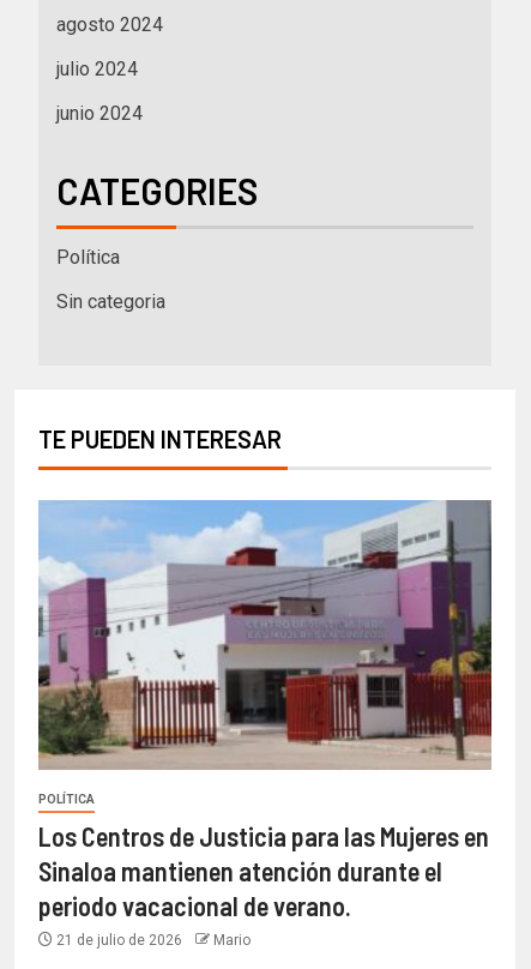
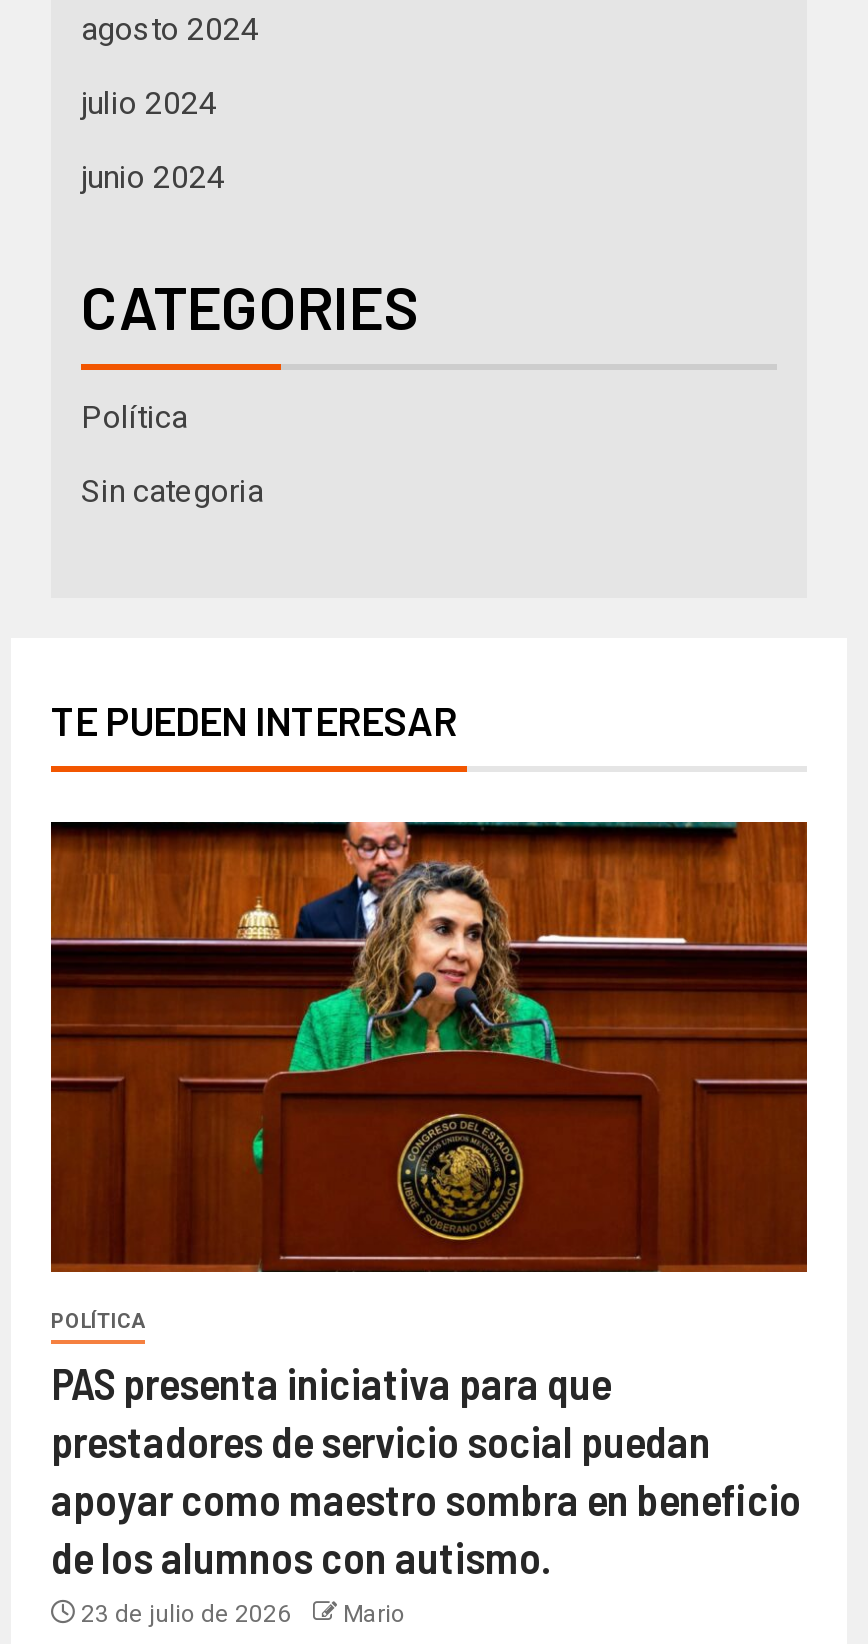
- [image]
+ [image]

- Los Centros de Justicia para las Mujeres en
- Sinaloa mantienen atención durante el
- periodo vacacional de verano.
- 21 de julio de 2026
+ PAS presenta iniciativa para que
+ prestadores de servicio social puedan
+ apoyar como maestro sombra en beneficio
+ de los alumnos con autismo.
+ 23 de julio de 2026
